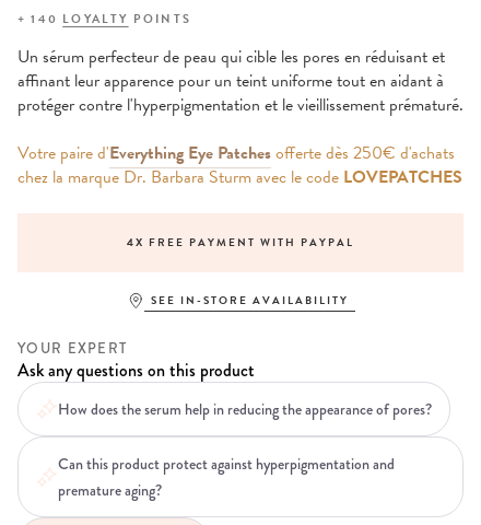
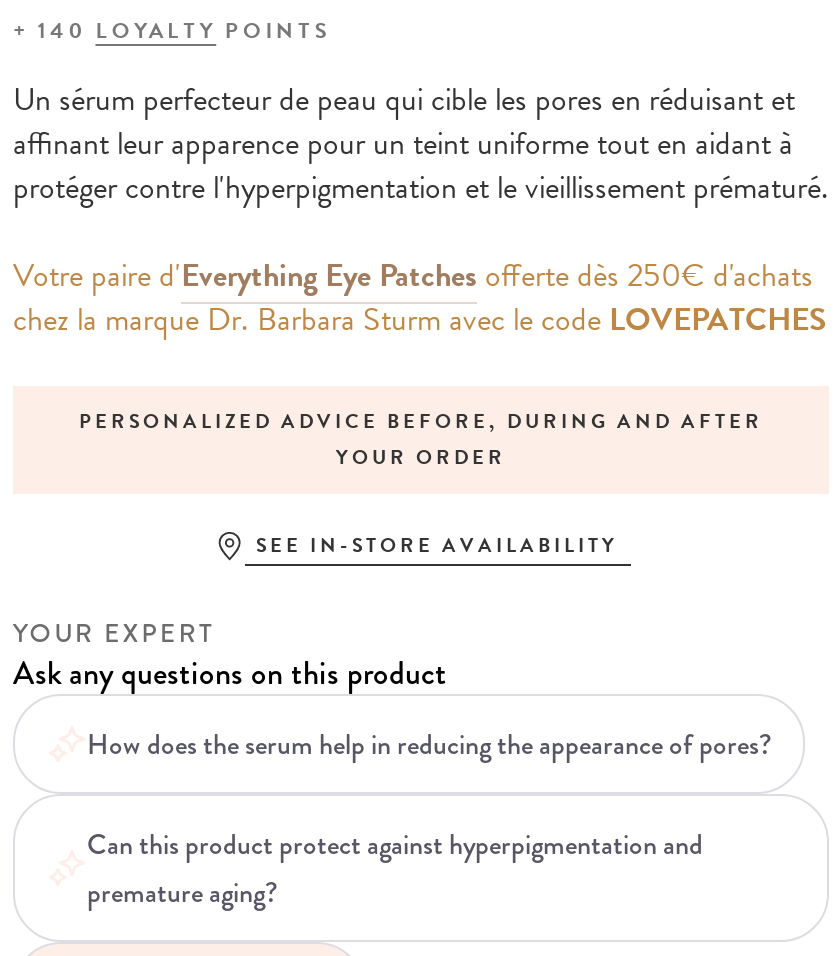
- 4X FREE PAYMENT WITH PAYPAL
+ PERSONALIZED ADVICE BEFORE, DURING AND AFTER
+ YOUR ORDER
